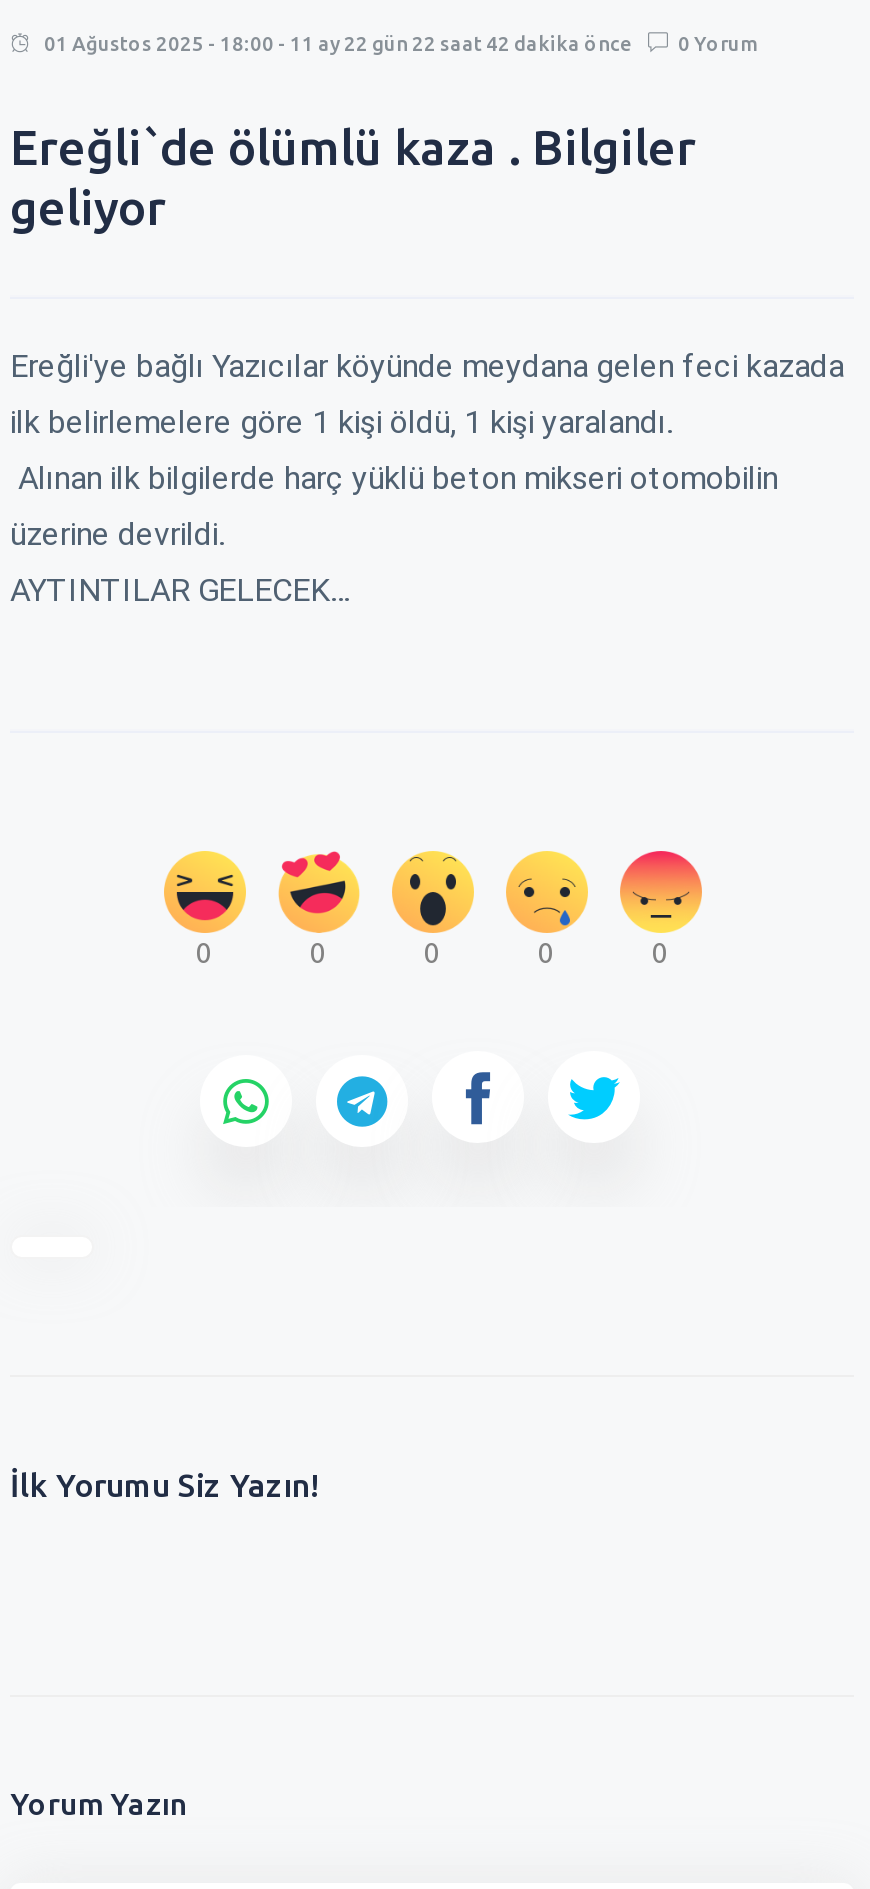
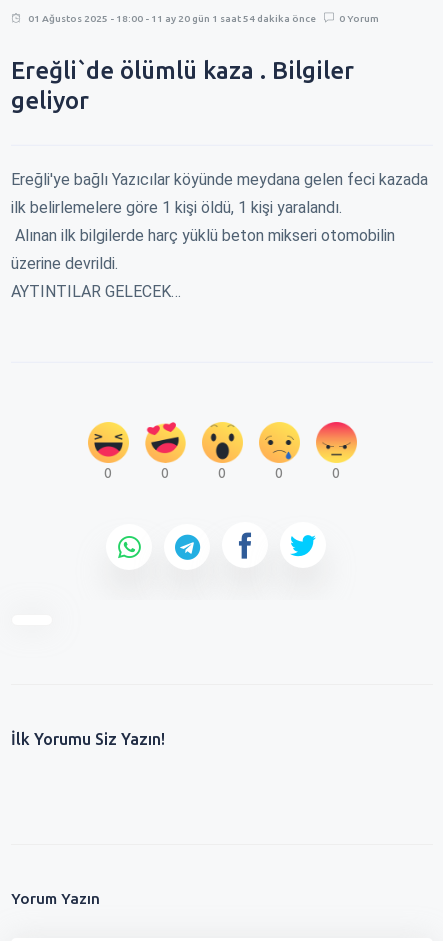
- 01 Ağustos 2025 - 18:00 - 11 ay 22 gün 22 saat 42 dakika önce
+ 01 Ağustos 2025 - 18:00 - 11 ay 20 gün 1 saat 54 dakika önce
